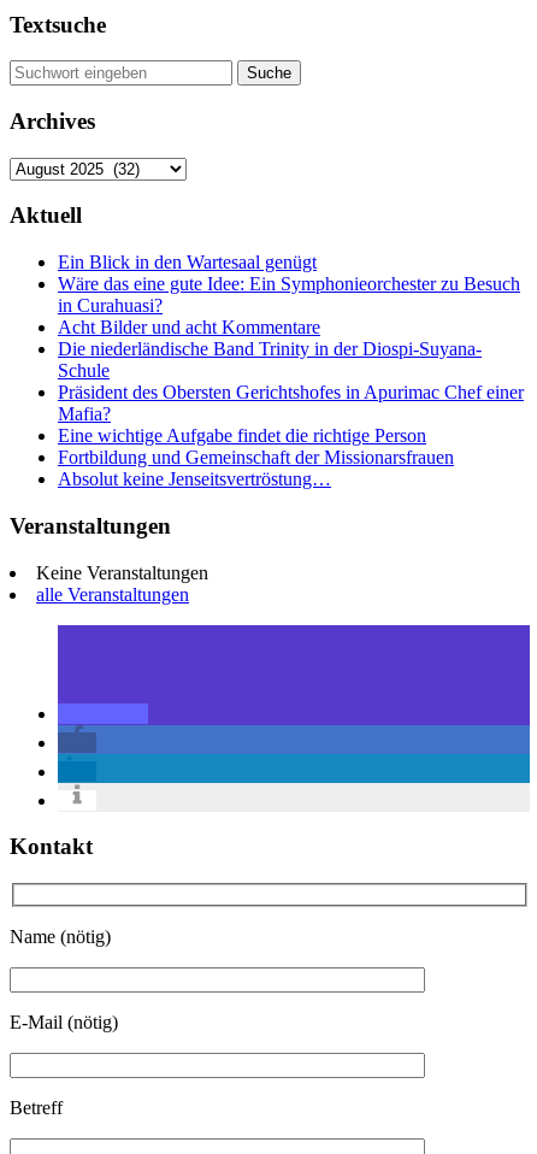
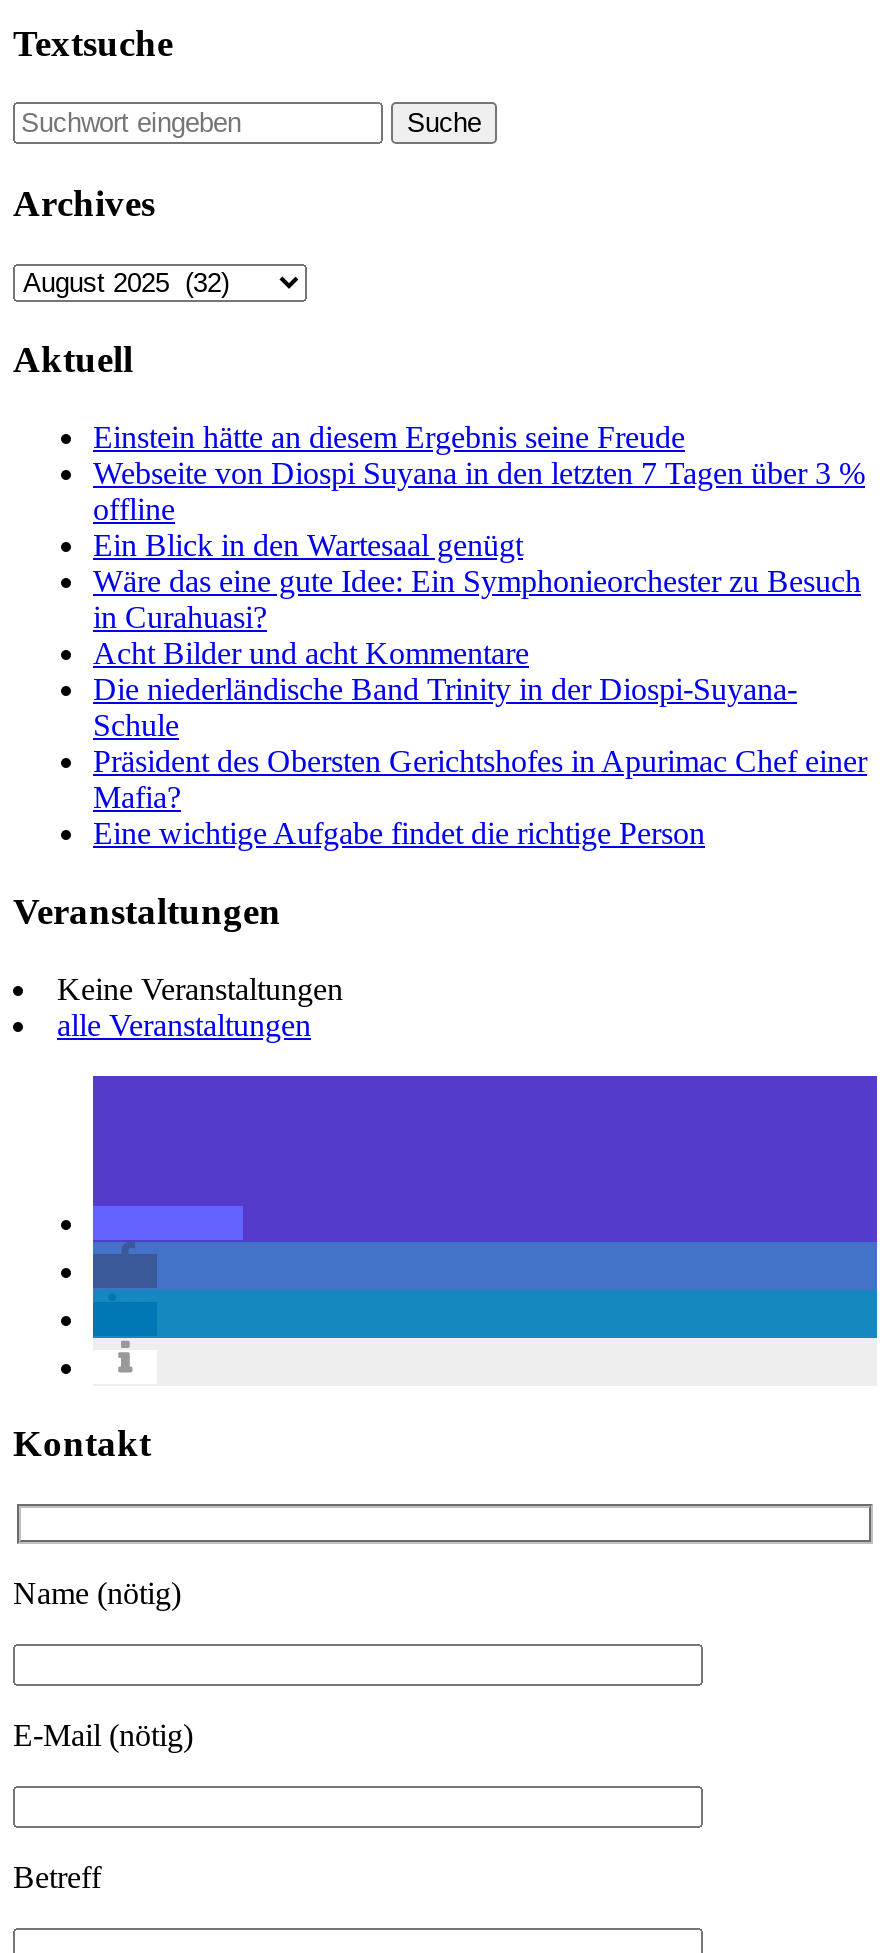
+ Einstein hätte an diesem Ergebnis seine Freude
+ Webseite von Diospi Suyana in den letzten 7 Tagen über 3 %
+ offline

moved down: Ein Blick in den Wartesaal genügt | Wäre das eine gute Idee: Ein Symphonieorchester zu Besuch | in Curahuasi? | ... | Mafia? | Eine wichtige Aufgabe findet die richtige Person

- Fortbildung und Gemeinschaft der Missionarsfrauen
- Absolut keine Jenseitsvertröstung…
